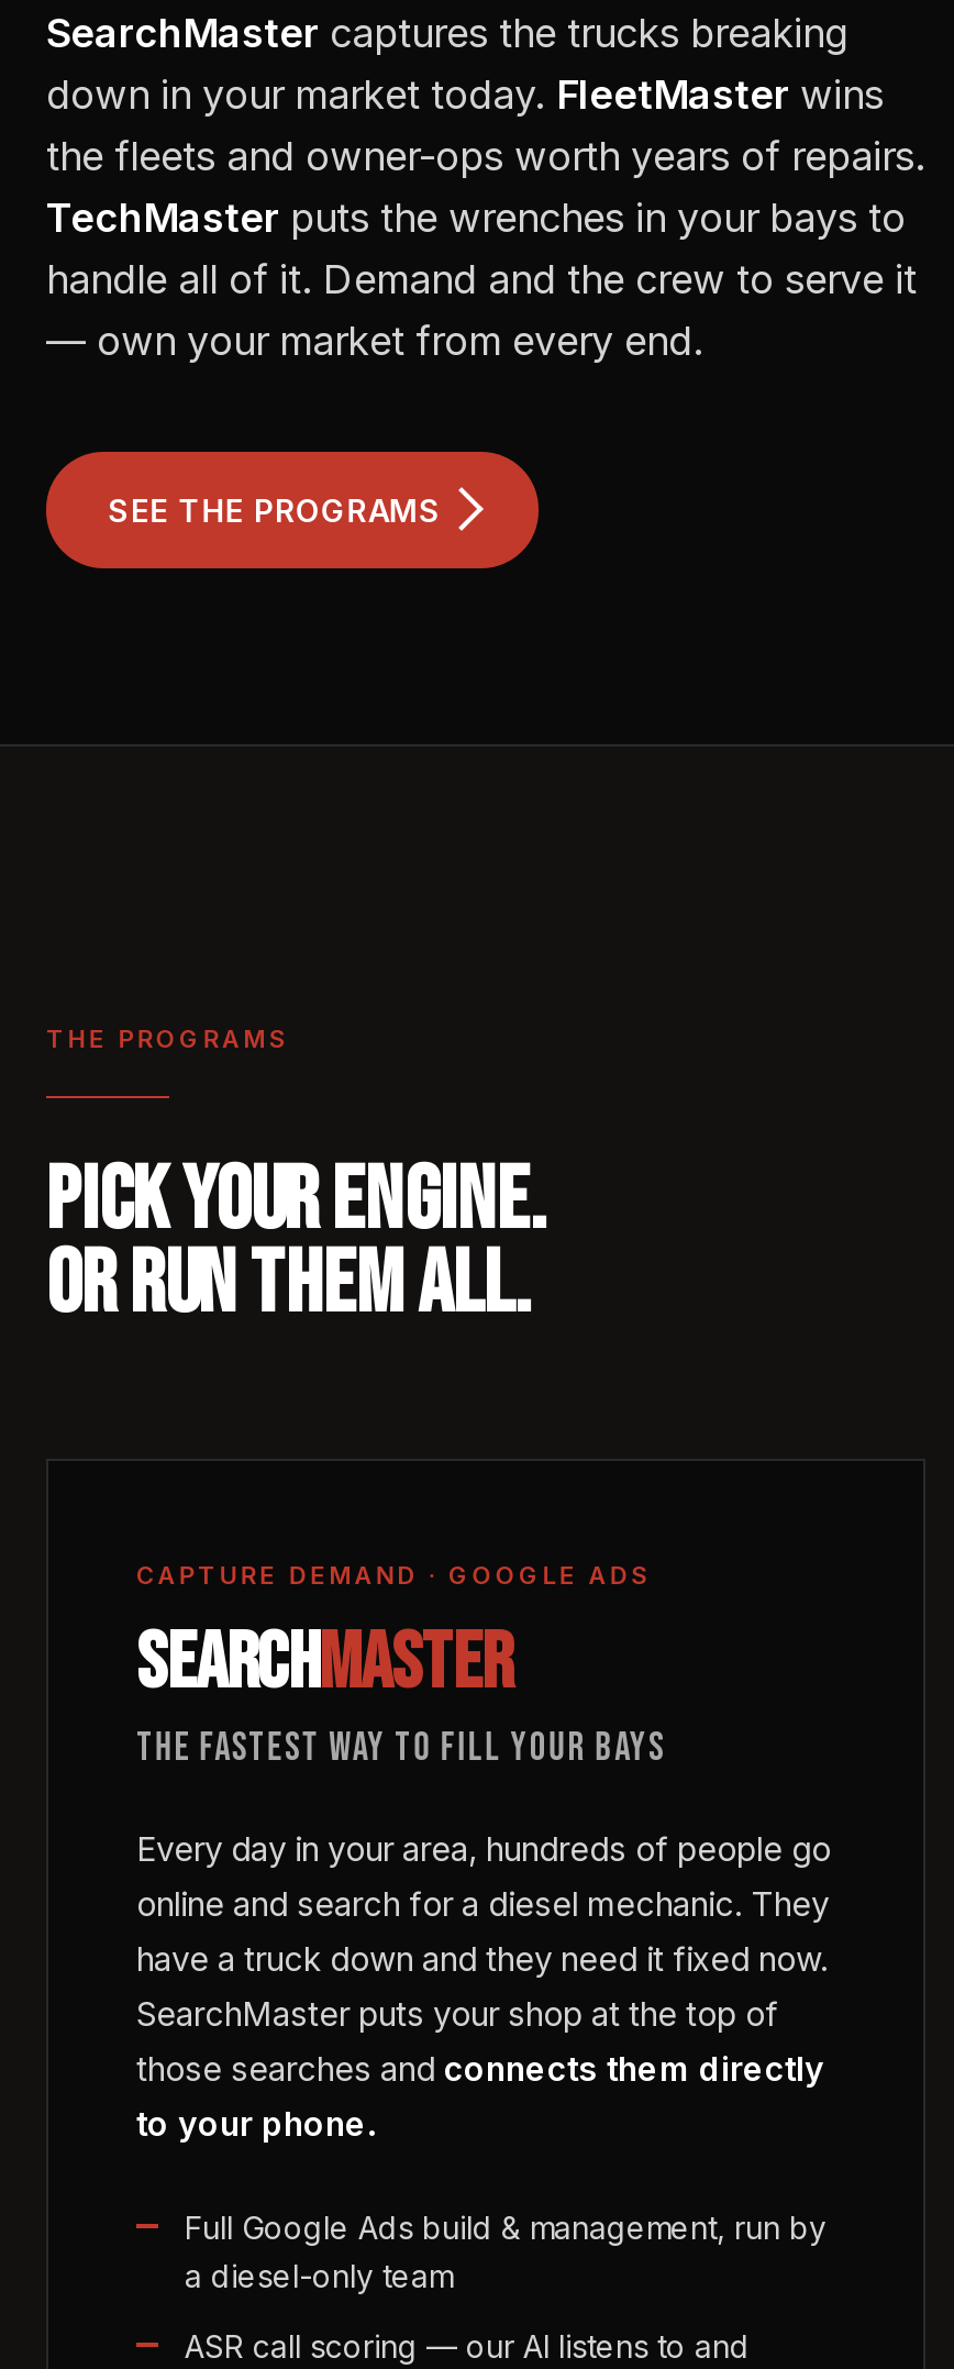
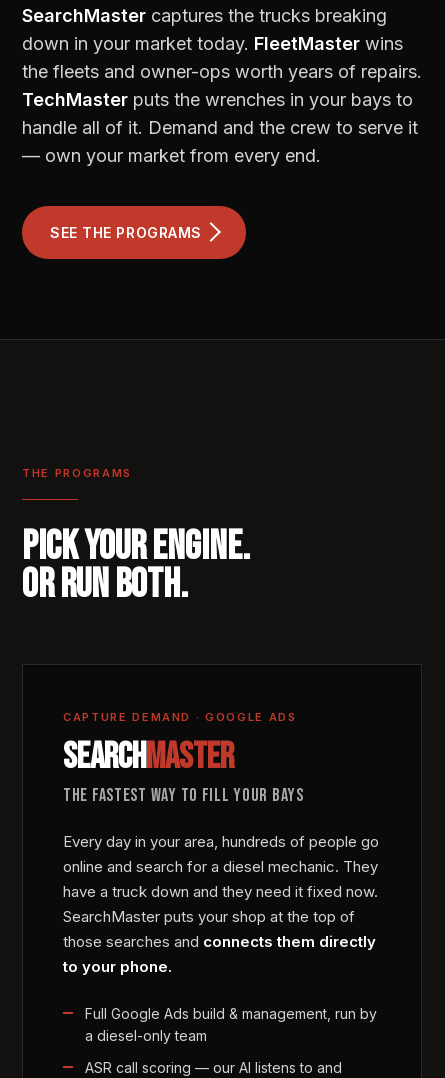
- OR RUN THEM ALL.
+ OR RUN BOTH.
